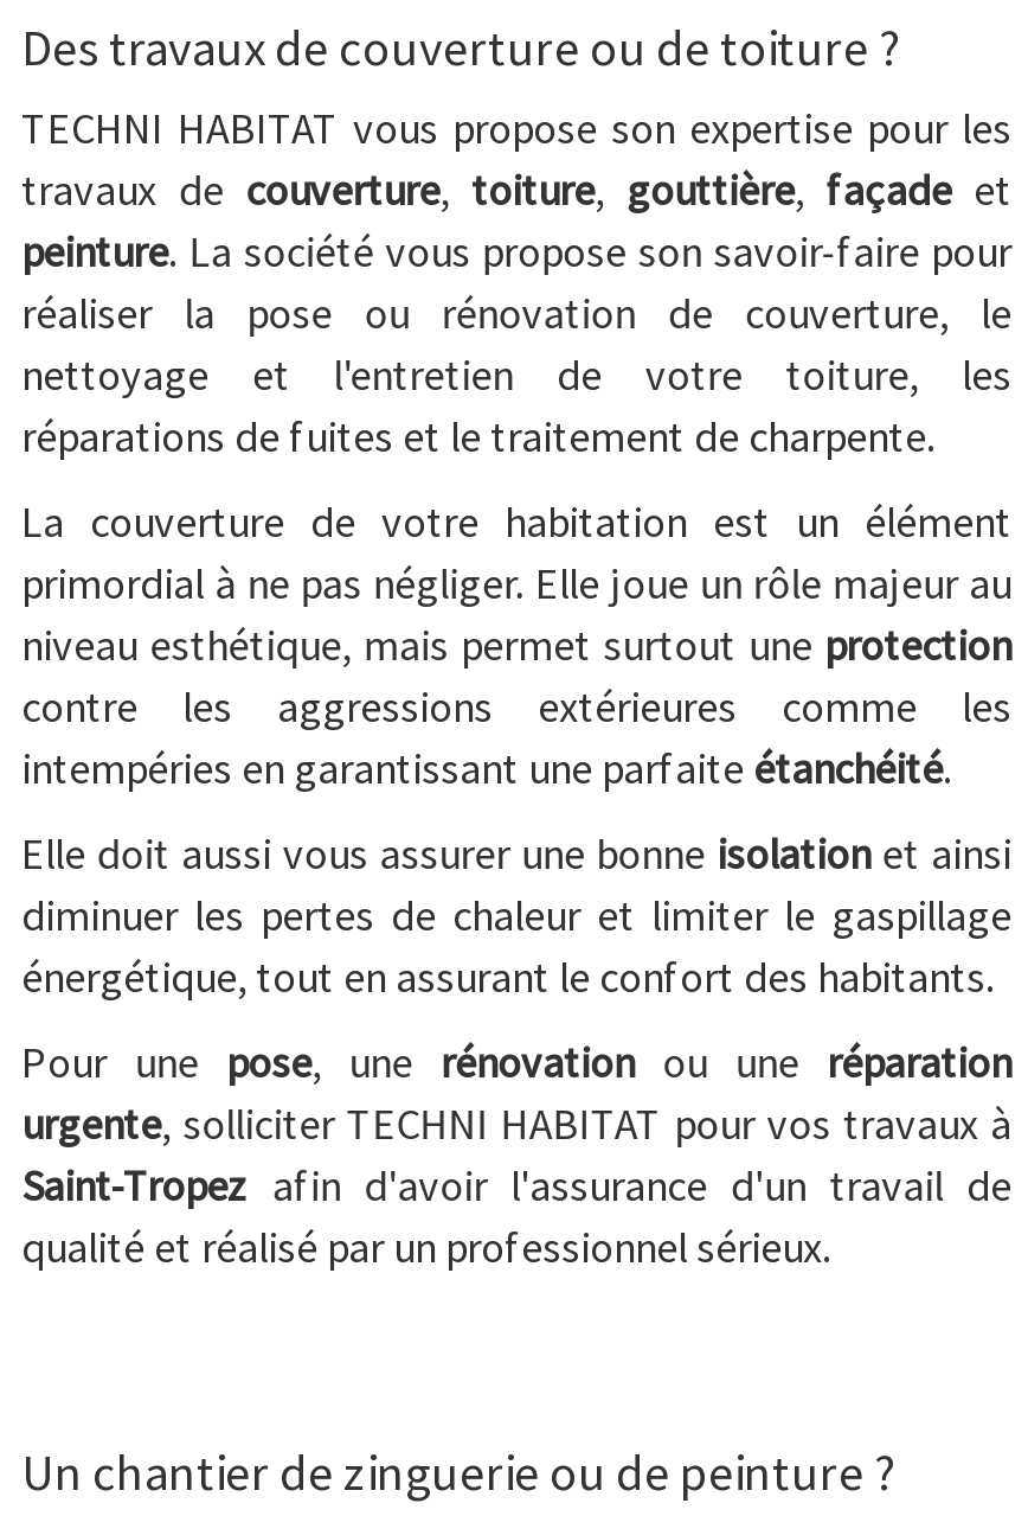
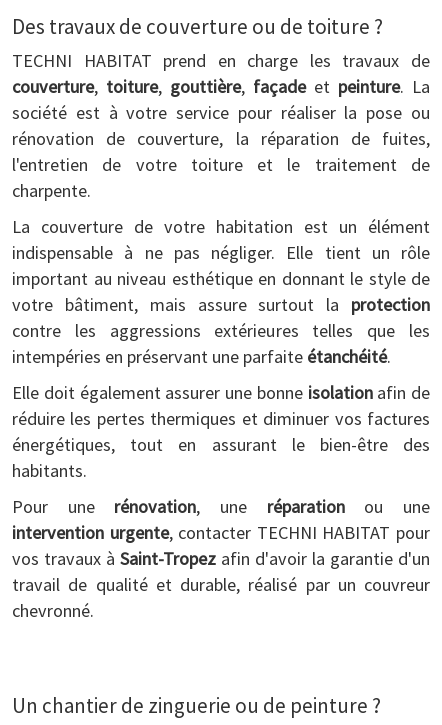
- TECHNI HABITAT vous propose son expertise pour les
- travaux de couverture, toiture, gouttière, façade et
- peinture. La société vous propose son savoir-faire pour
- réaliser la pose ou rénovation de couverture, le
- nettoyage et l'entretien de votre toiture, les
- réparations de fuites et le traitement de charpente.
+ TECHNI HABITAT prend en charge les travaux de
+ couverture, toiture, gouttière, façade et peinture. La
+ société est à votre service pour réaliser la pose ou
+ rénovation de couverture, la réparation de fuites,
+ l'entretien de votre toiture et le traitement de
+ charpente.

- primordial à ne pas négliger. Elle joue un rôle majeur au
- niveau esthétique, mais permet surtout une protection
- contre les aggressions extérieures comme les
- intempéries en garantissant une parfaite étanchéité.
+ indispensable à ne pas négliger. Elle tient un rôle
+ important au niveau esthétique en donnant le style de
+ votre bâtiment, mais assure surtout la protection
+ contre les aggressions extérieures telles que les
+ intempéries en préservant une parfaite étanchéité.

- Elle doit aussi vous assurer une bonne isolation et ainsi
- diminuer les pertes de chaleur et limiter le gaspillage
- énergétique, tout en assurant le confort des habitants.
+ Elle doit également assurer une bonne isolation afin de
+ réduire les pertes thermiques et diminuer vos factures
+ énergétiques, tout en assurant le bien-être des
+ habitants.

- Pour une pose, une rénovation ou une réparation
- urgente, solliciter TECHNI HABITAT pour vos travaux à
- Saint-Tropez afin d'avoir l'assurance d'un travail de
- qualité et réalisé par un professionnel sérieux.
+ Pour une rénovation, une réparation ou une
+ intervention urgente, contacter TECHNI HABITAT pour
+ vos travaux à Saint-Tropez afin d'avoir la garantie d'un
+ travail de qualité et durable, réalisé par un couvreur
+ chevronné.
